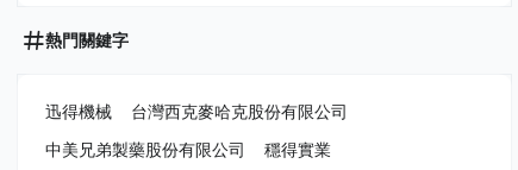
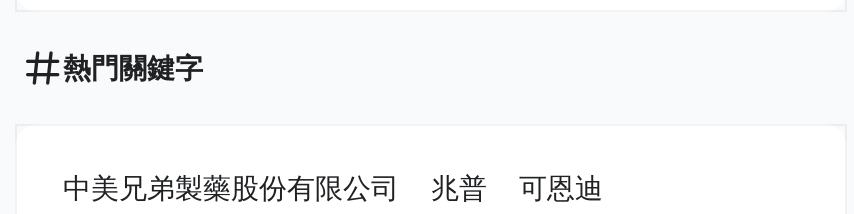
- 迅得機械
- 台灣西克麥哈克股份有限公司

- 穩得實業
+ 兆普
+ 可恩迪
